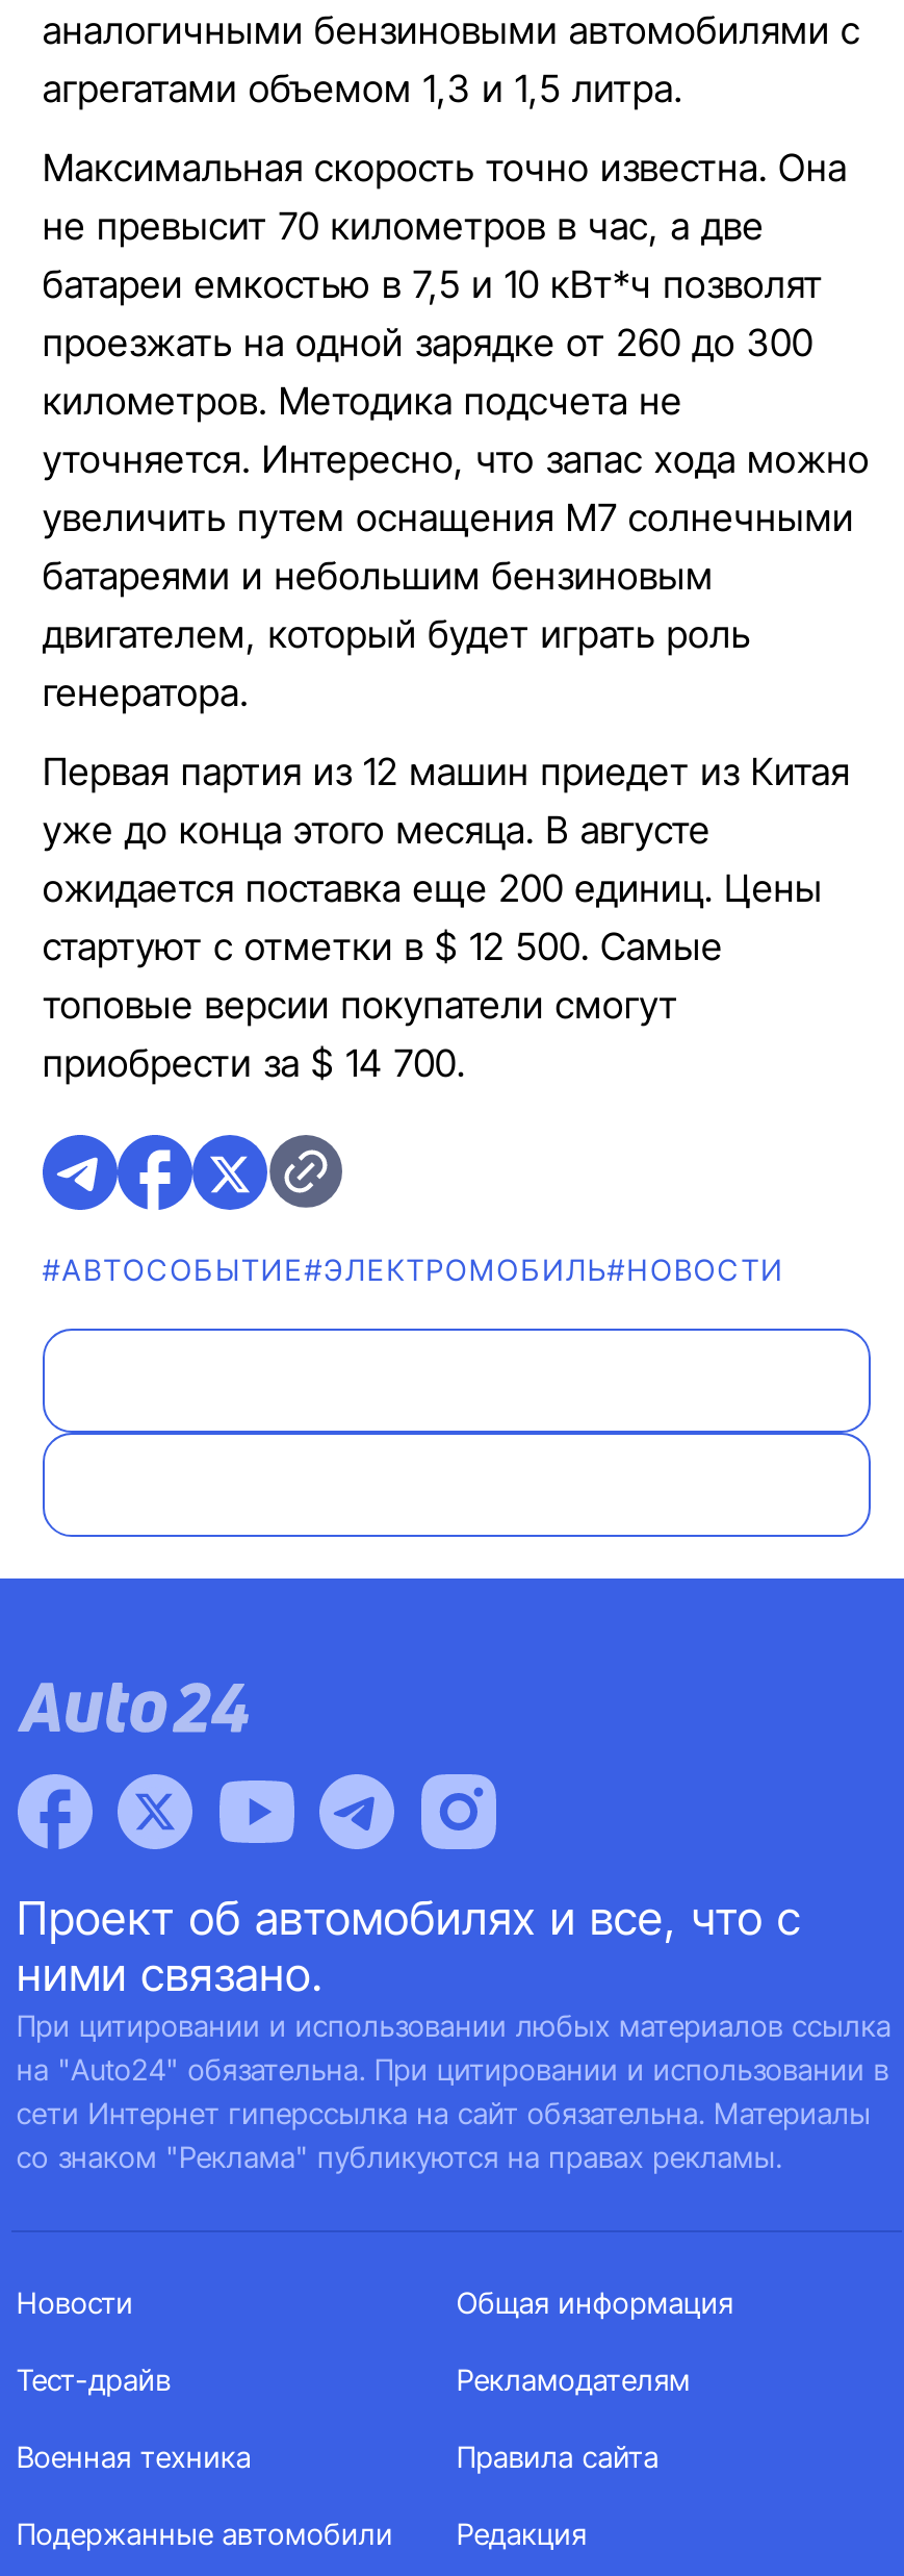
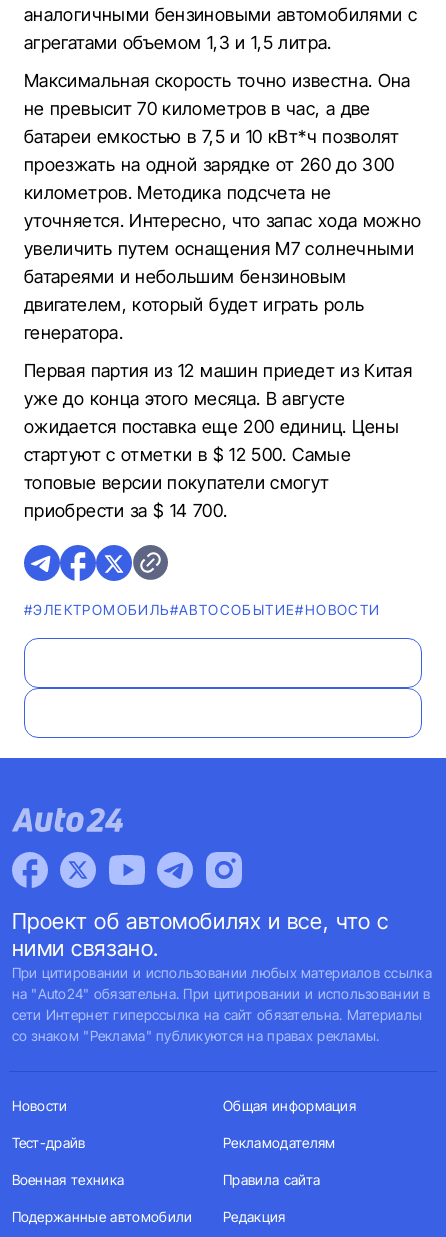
- #АВТОСОБЫТИЕ#ЭЛЕКТРОМОБИЛЬ#НОВОСТИ
+ #ЭЛЕКТРОМОБИЛЬ#АВТОСОБЫТИЕ#НОВОСТИ
